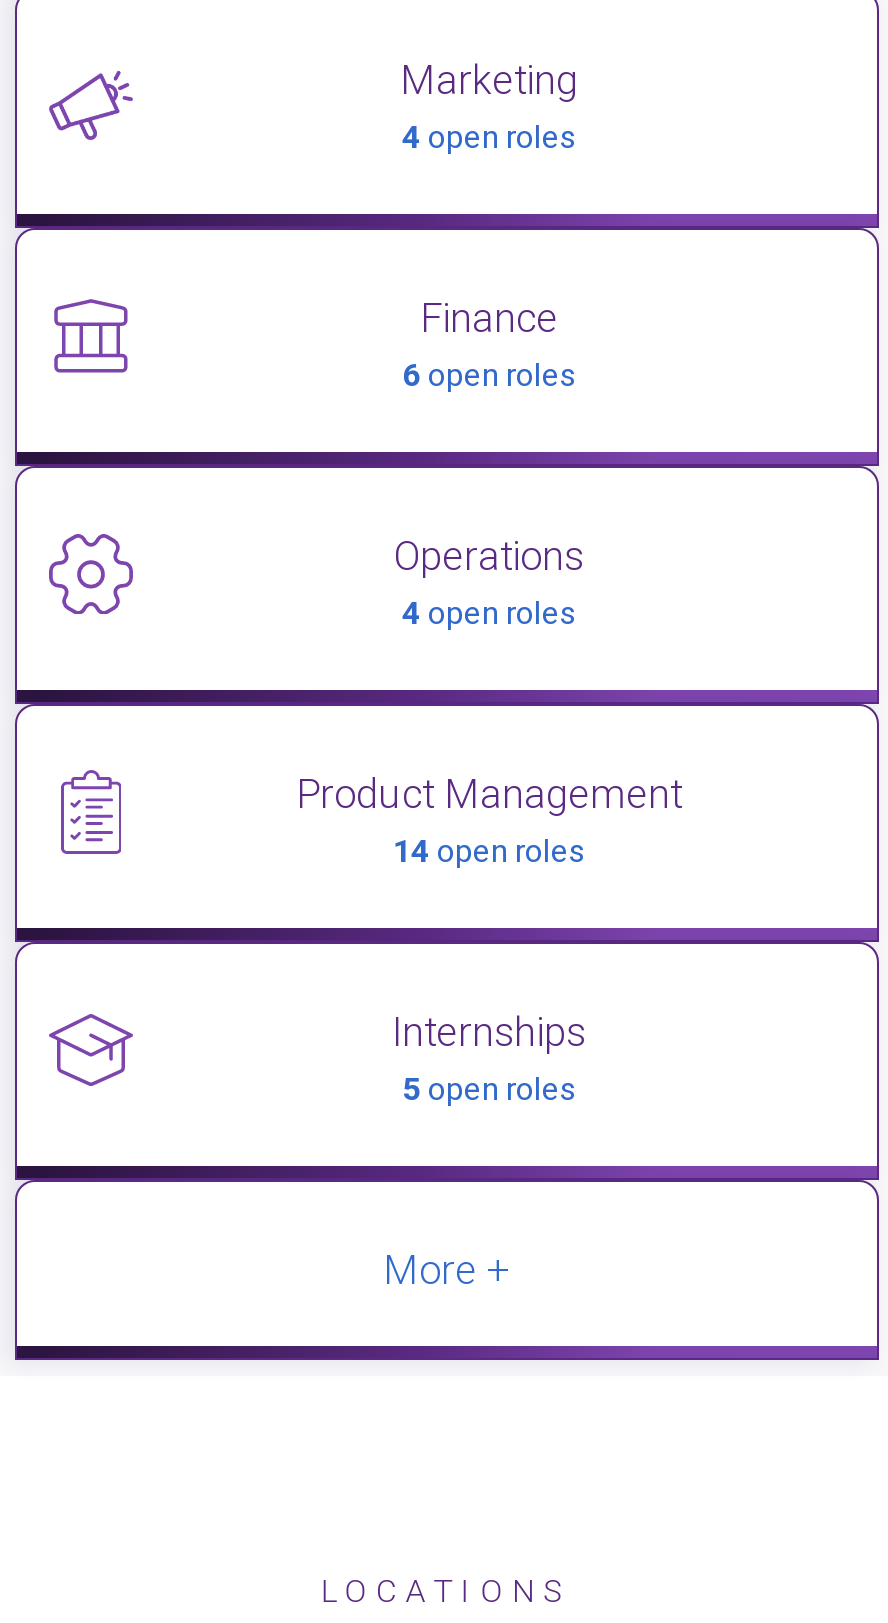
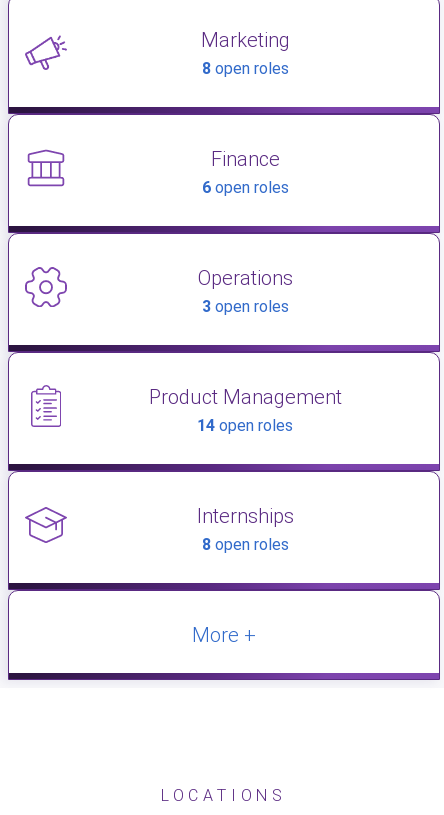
- 4 open roles
+ 8 open roles

- 4 open roles
+ 3 open roles

- 5 open roles
+ 8 open roles
